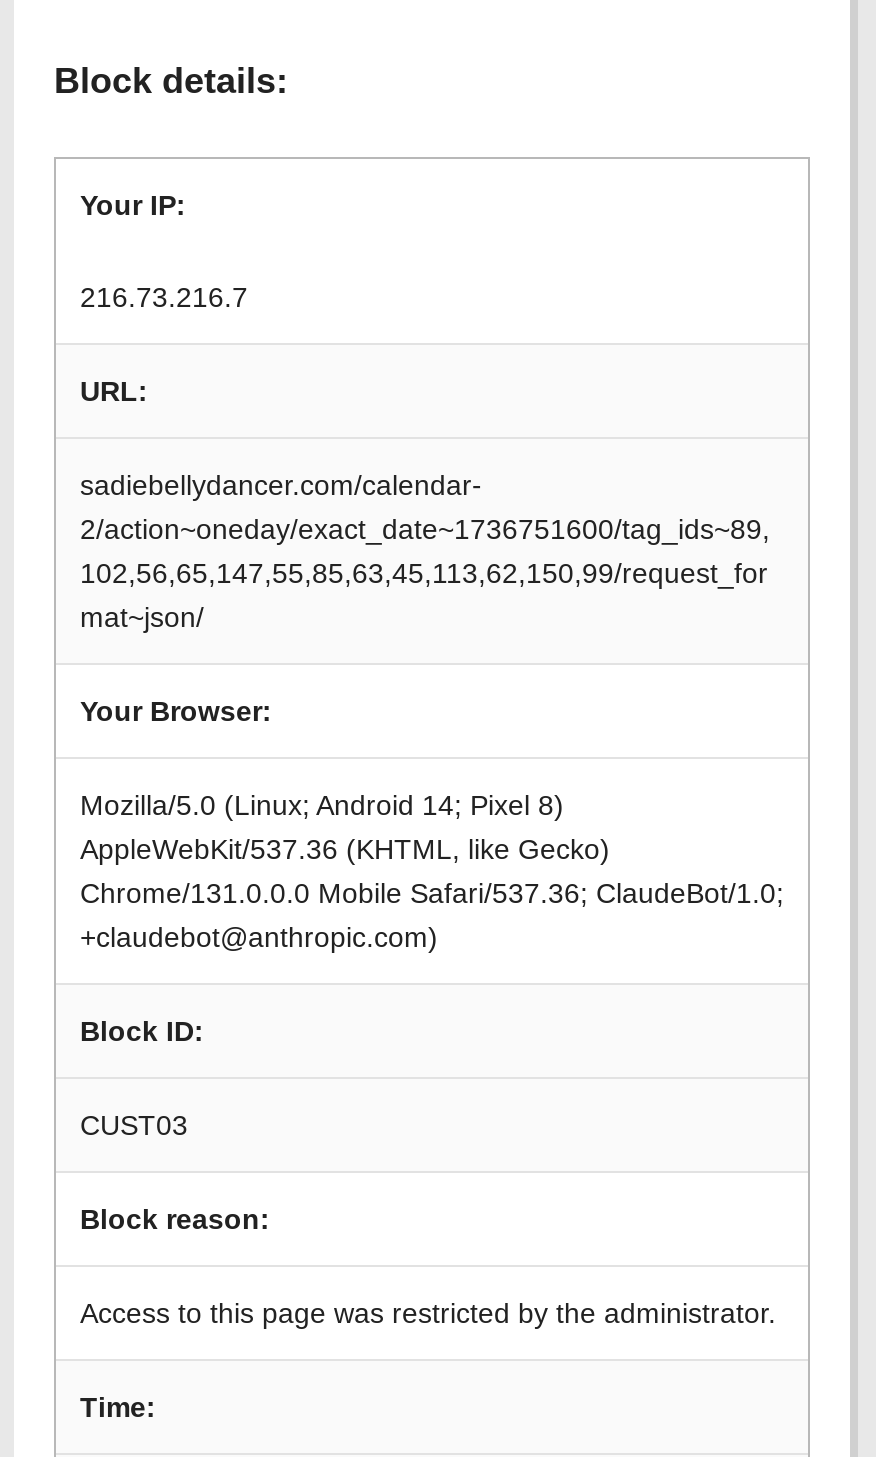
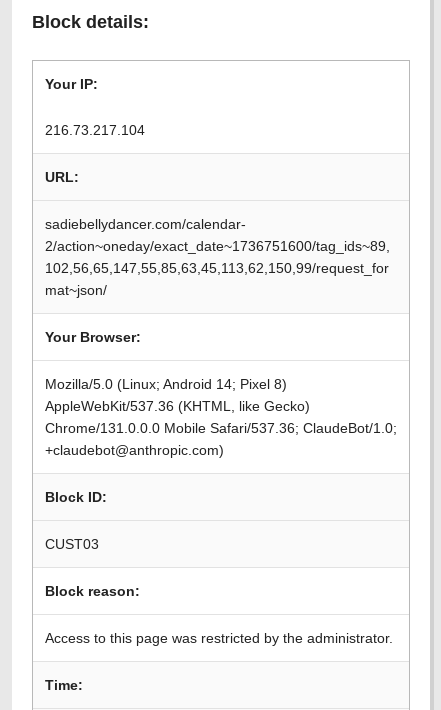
- 216.73.216.7
+ 216.73.217.104
